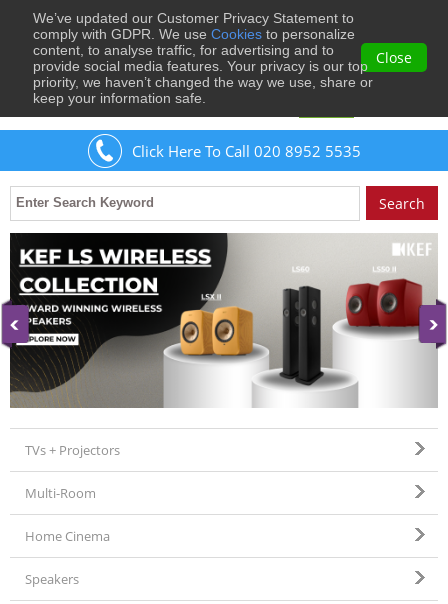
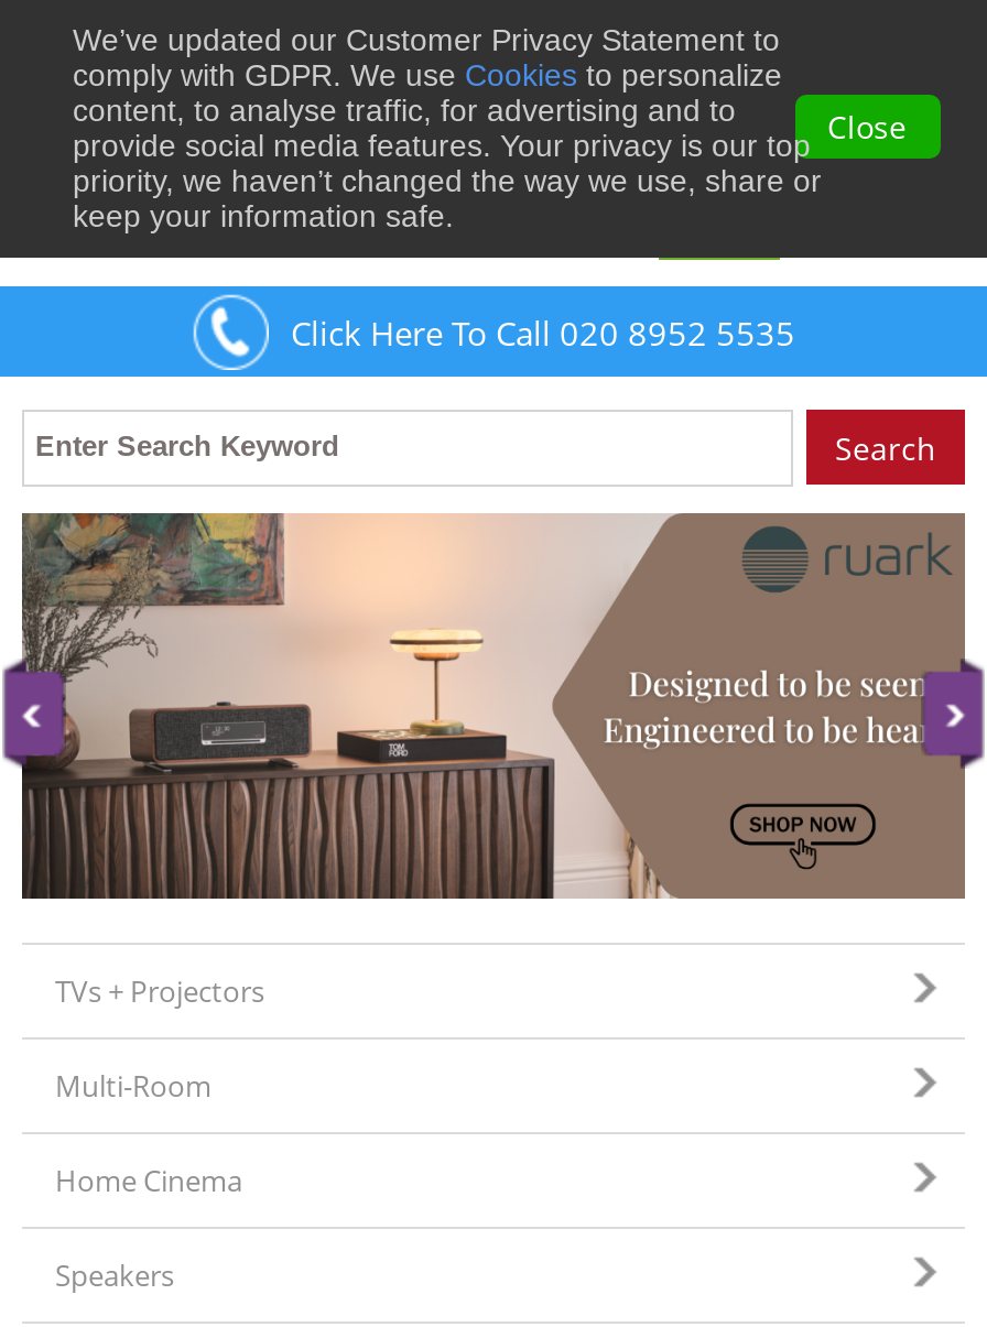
- [image]
+ [image]
